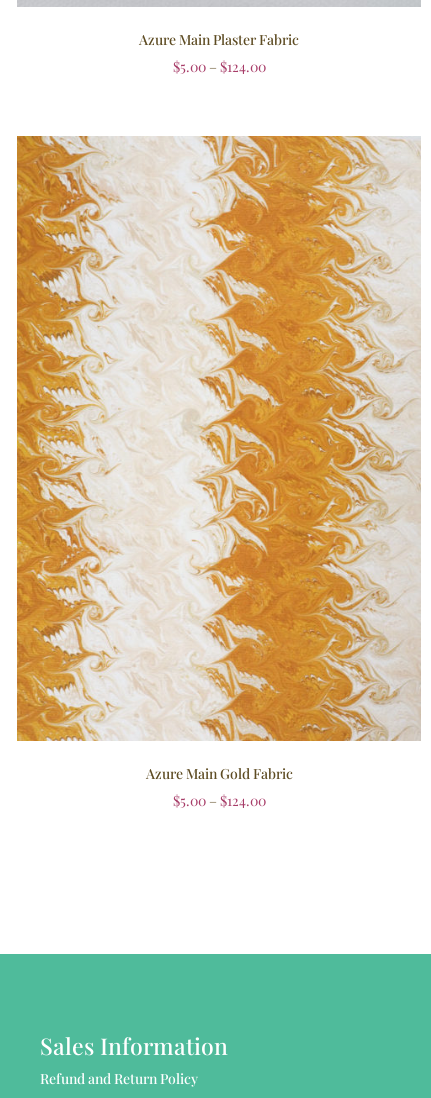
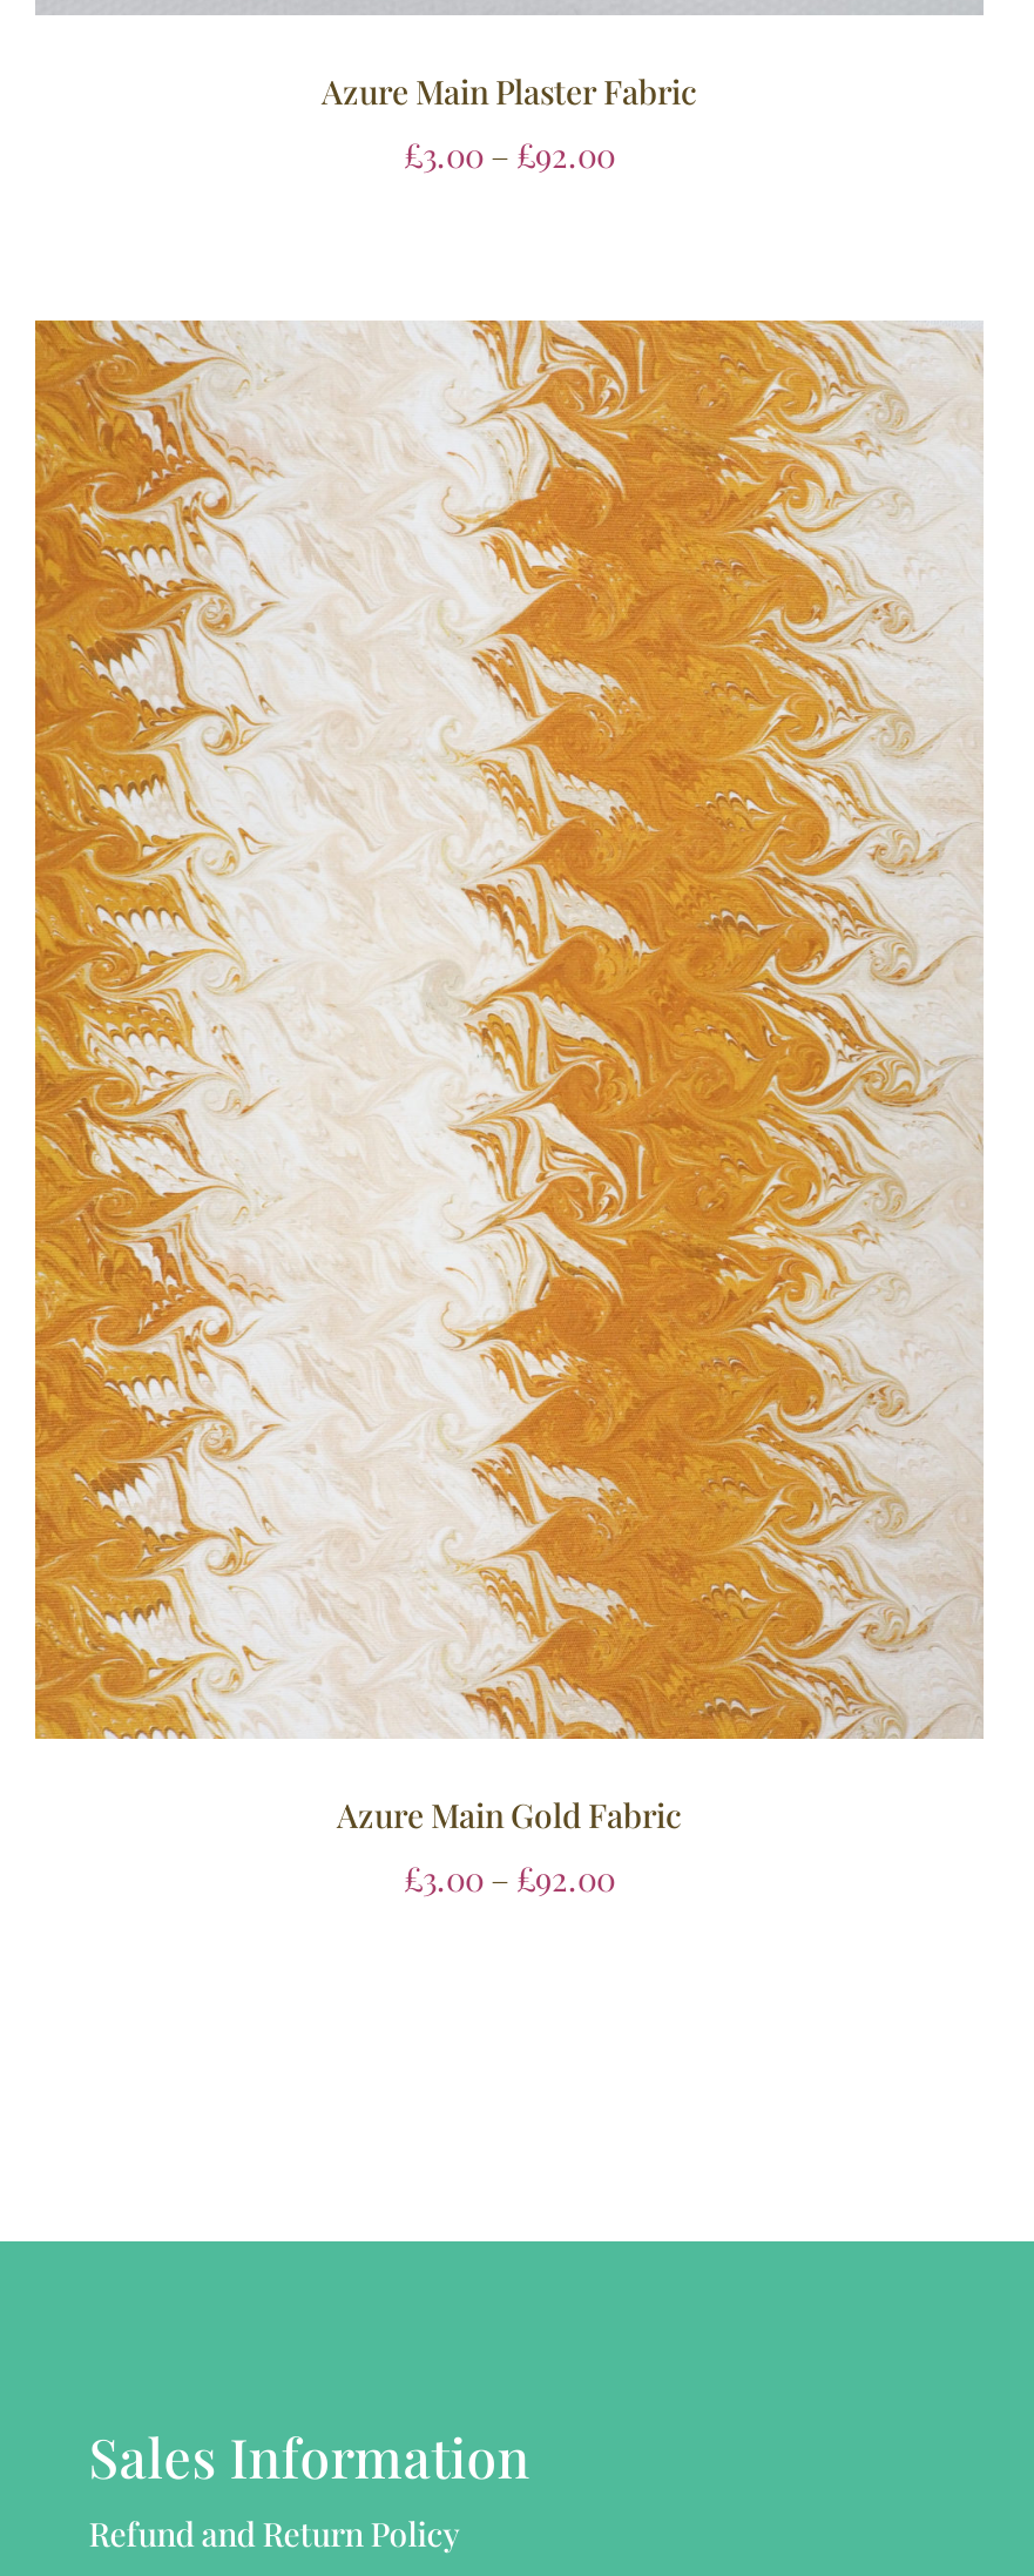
- $5.00 – $124.00
+ £3.00 – £92.00

- $5.00 – $124.00
+ £3.00 – £92.00
